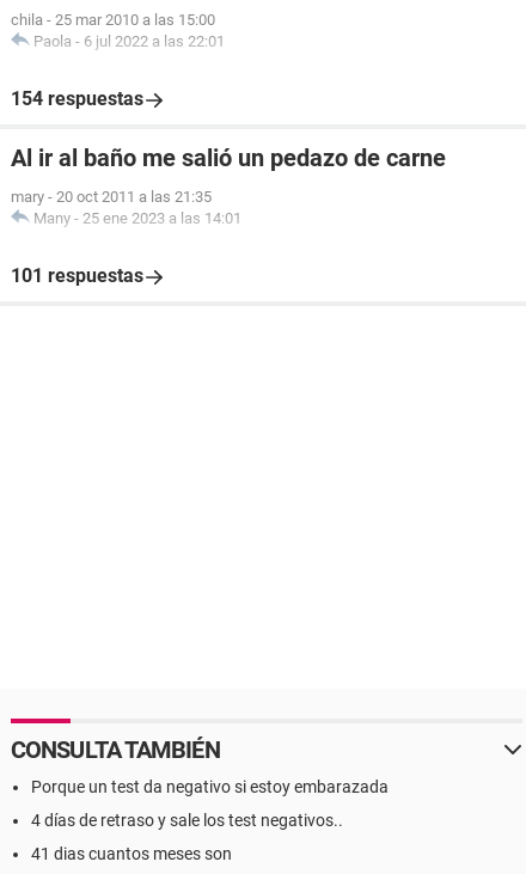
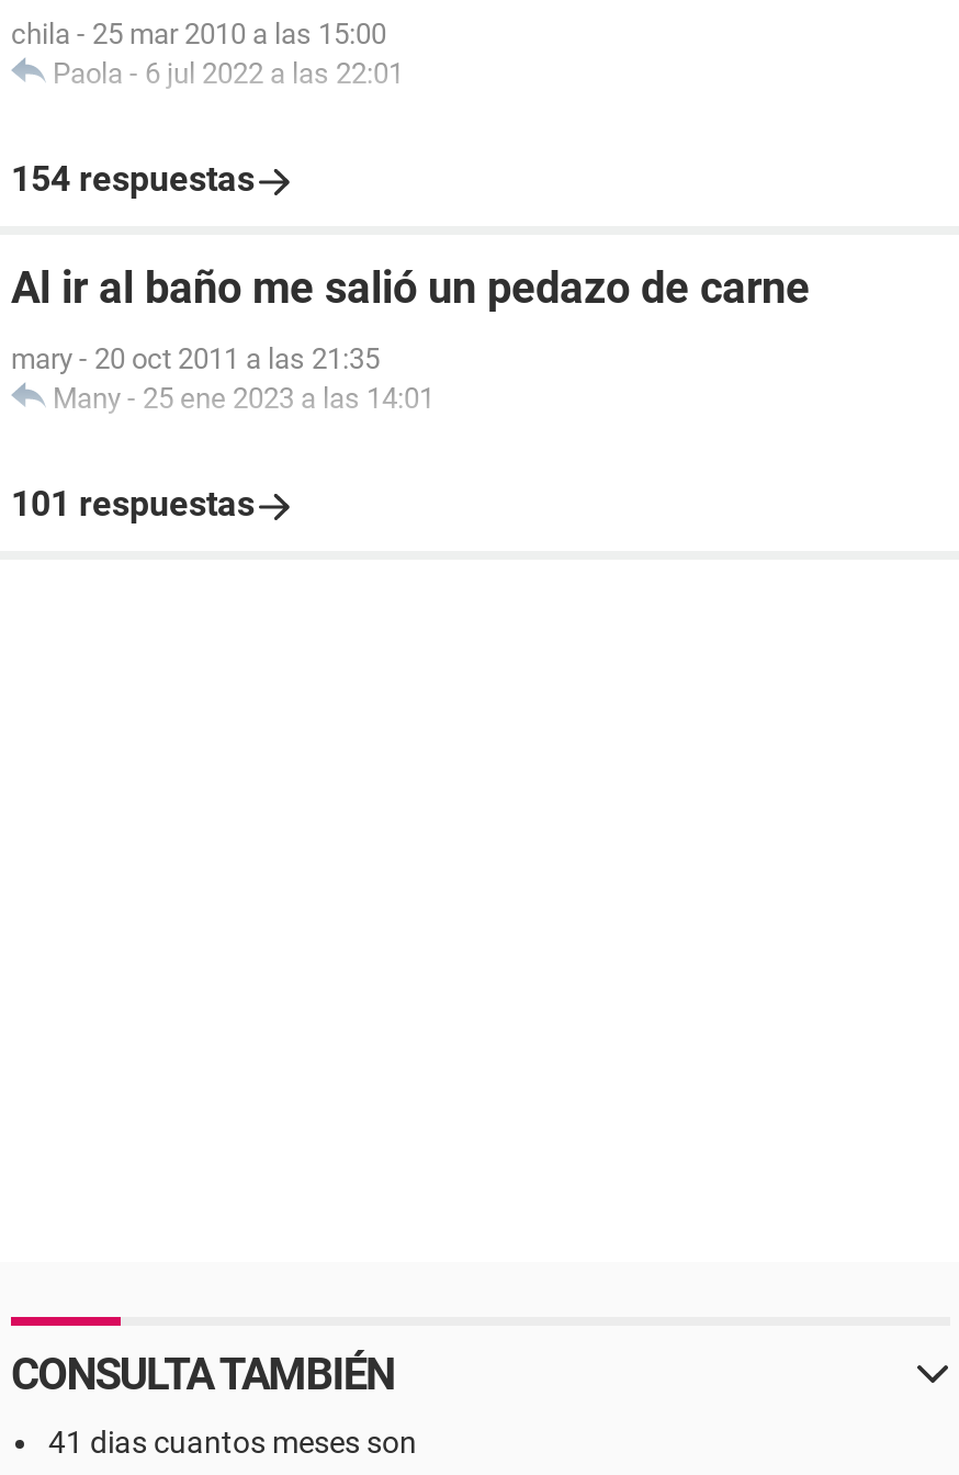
- Porque un test da negativo si estoy embarazada
- 4 días de retraso y sale los test negativos..
